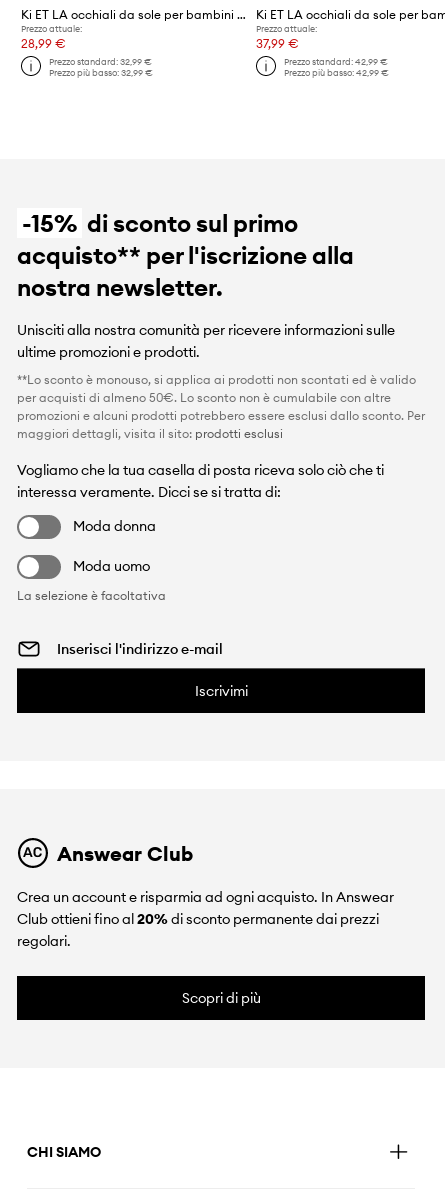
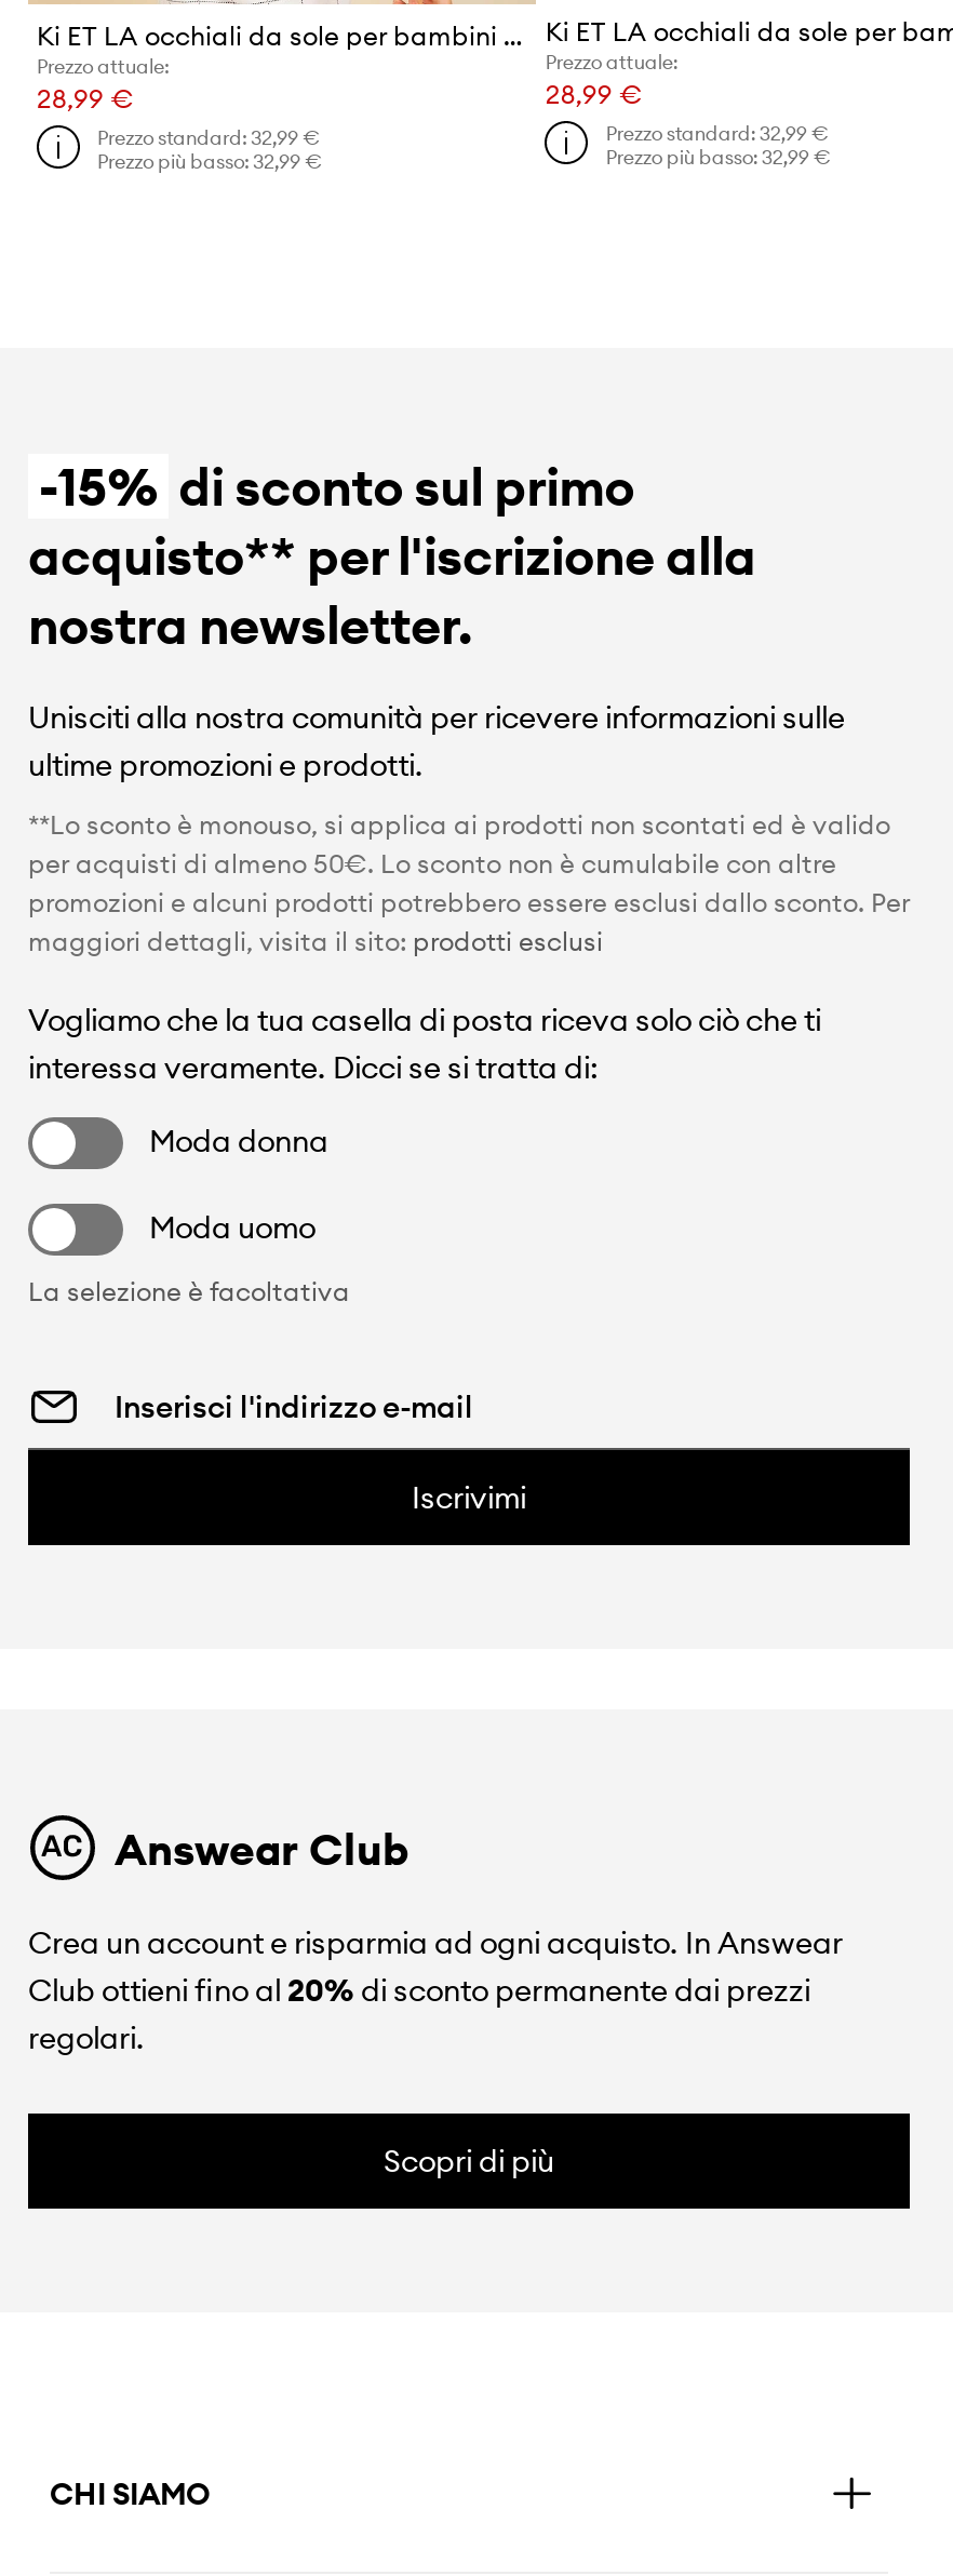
- 37,99 €
+ 28,99 €

- Prezzo standard: 42,99 €
+ Prezzo standard: 32,99 €

- Prezzo più basso: 42,99 €
+ Prezzo più basso: 32,99 €
